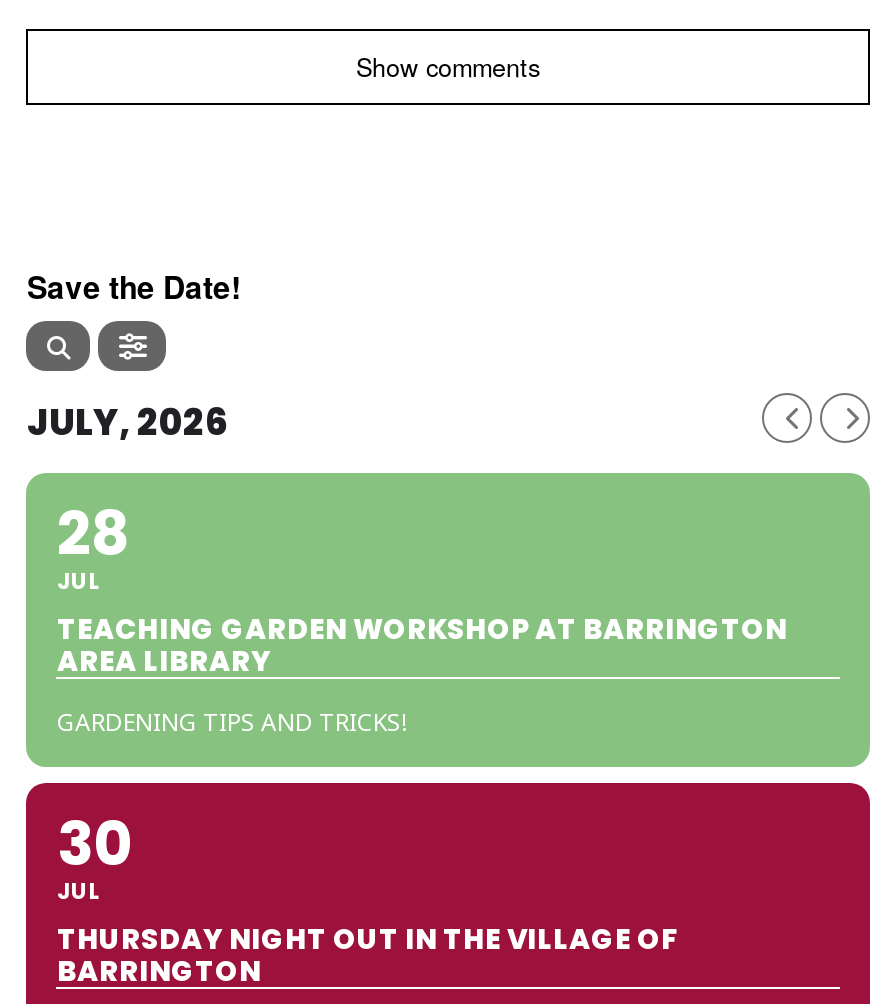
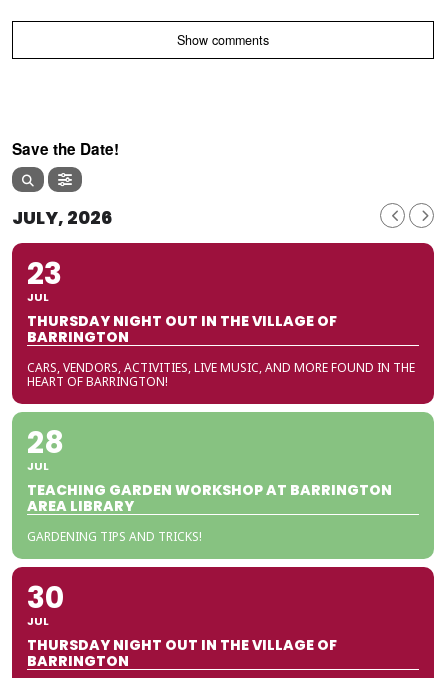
+ [image]
+ 23
+ JUL
+ THURSDAY NIGHT OUT IN THE VILLAGE OF
+ BARRINGTON
+ CARS, VENDORS, ACTIVITIES, LIVE MUSIC, AND MORE FOUND IN THE
+ HEART OF BARRINGTON!
